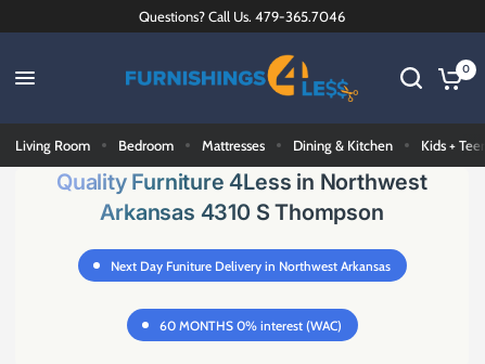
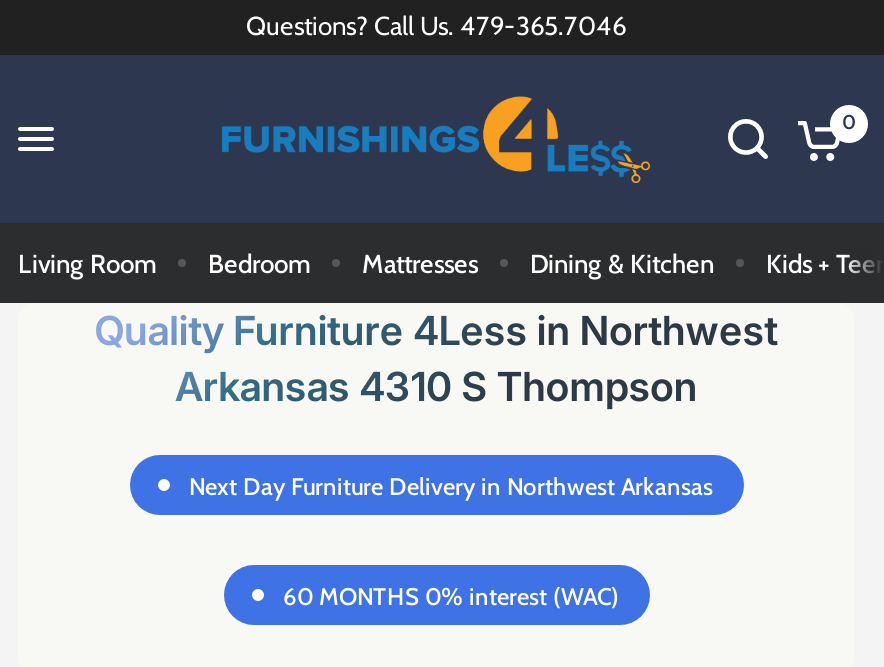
- Next Day Funiture Delivery in Northwest Arkansas
+ Next Day Furniture Delivery in Northwest Arkansas
